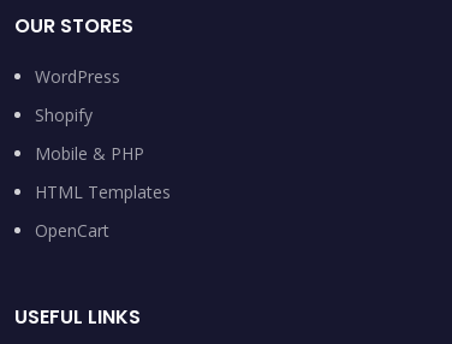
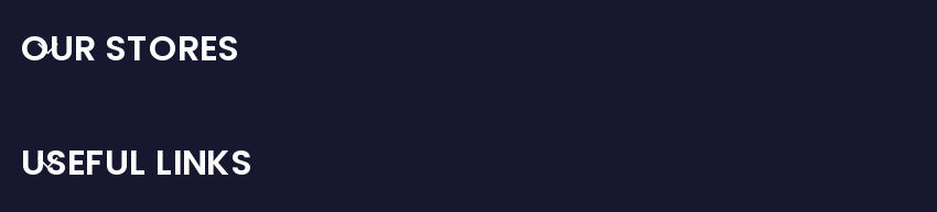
- WordPress
- Shopify
- Mobile & PHP
- HTML Templates
- OpenCart
